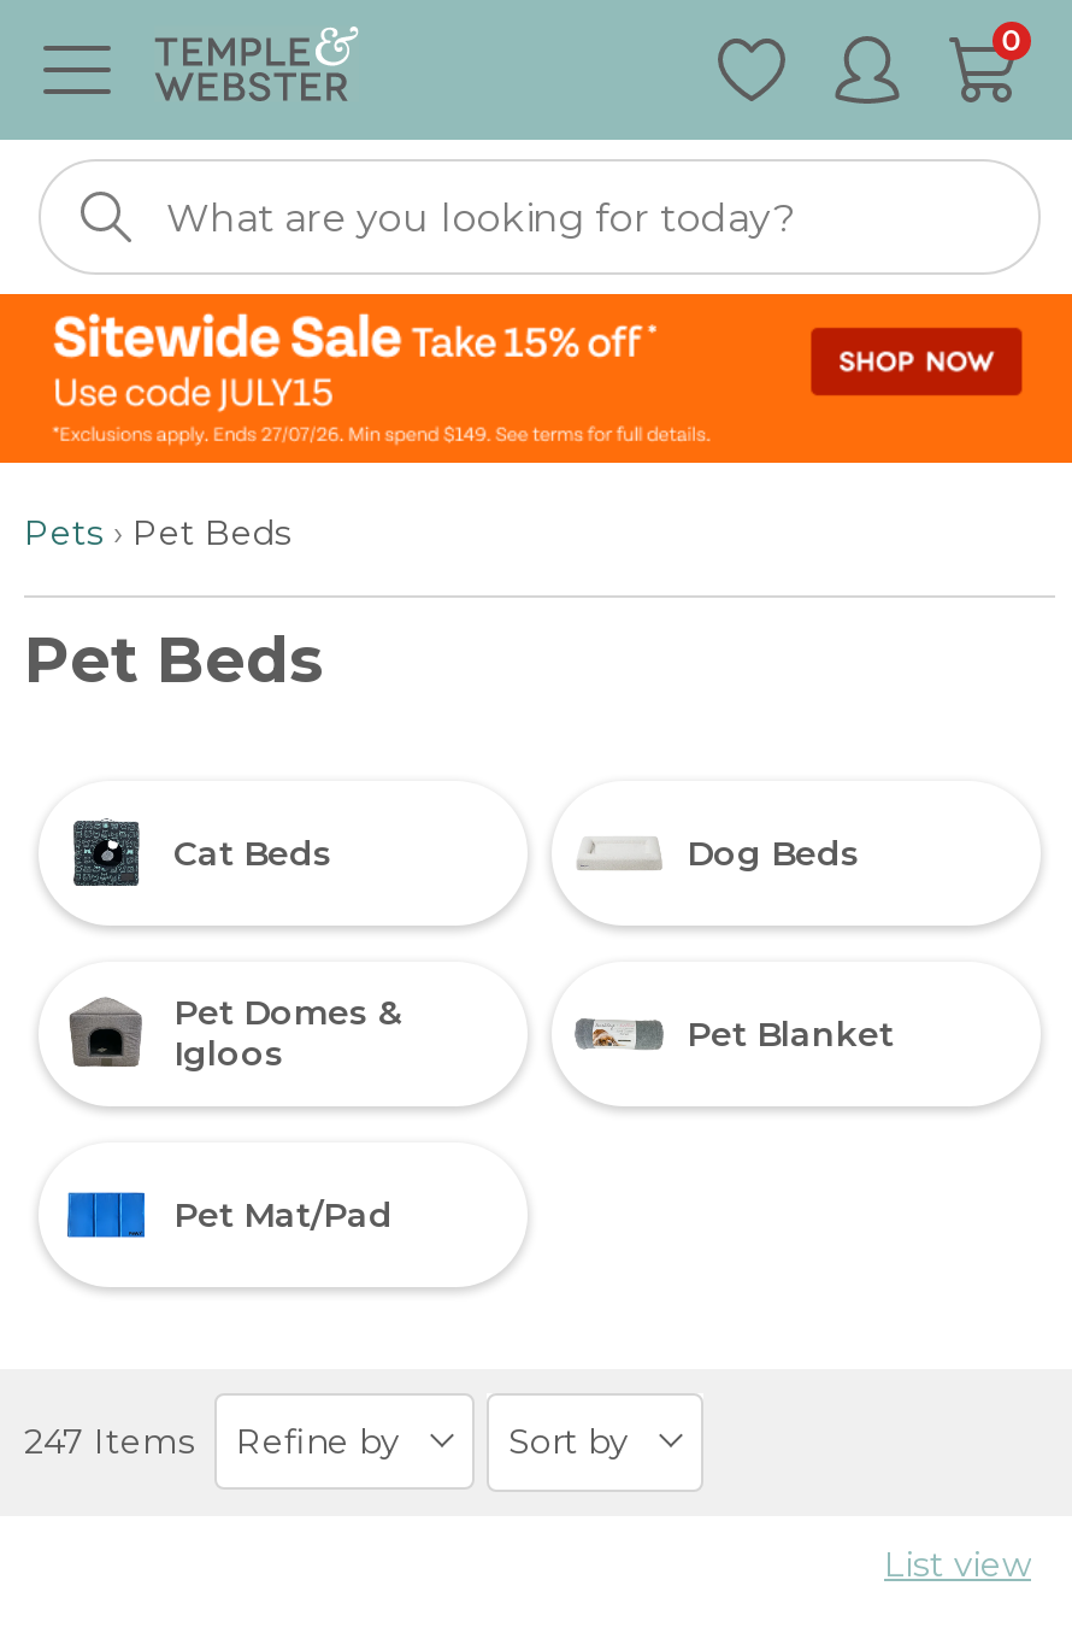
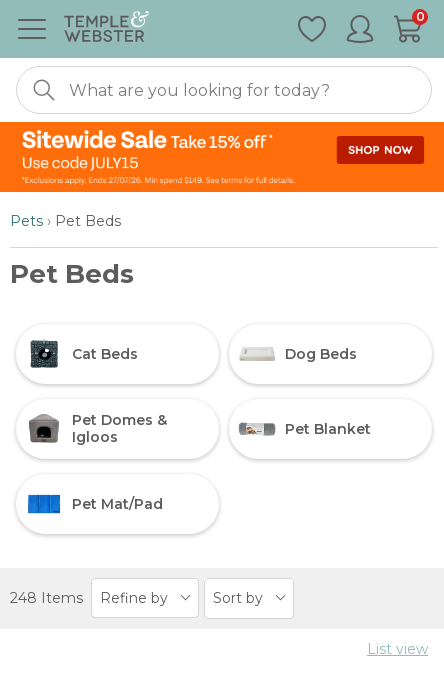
- 247 Items Refine by
+ 248 Items Refine by
